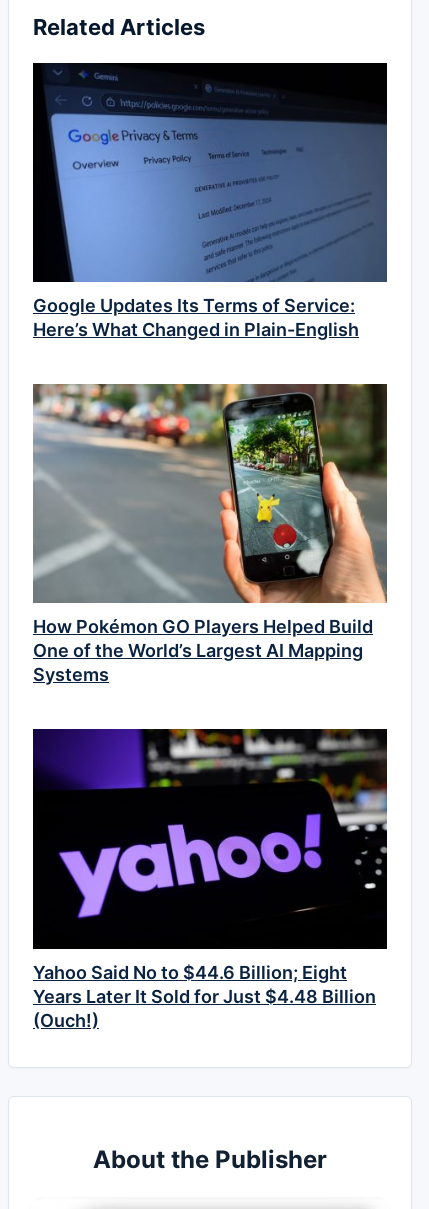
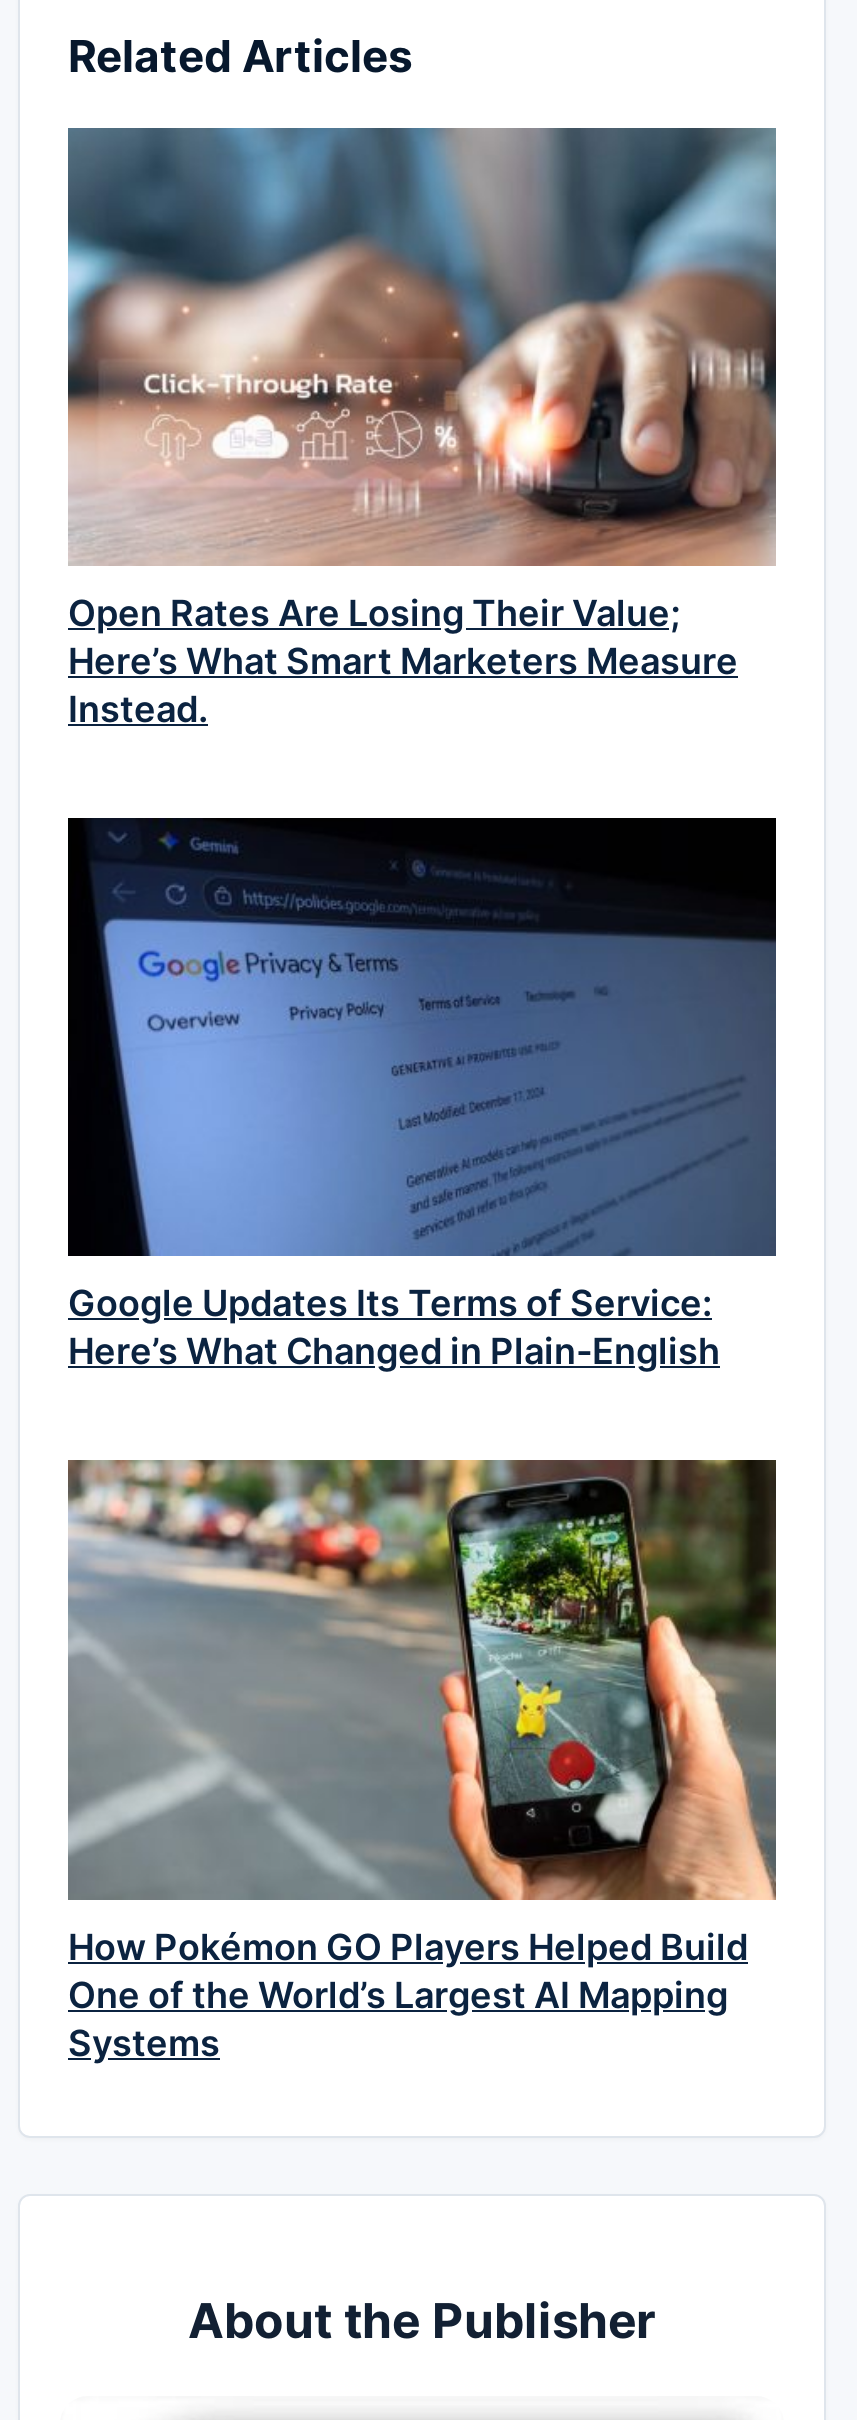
+ [image]
+ Open Rates Are Losing Their Value;
+ Here’s What Smart Marketers Measure
+ Instead.

moved down: [image] | Google Updates Its Terms of Service: | Here’s What Changed in Plain-English | How Pokémon GO Players Helped Build | One of the World’s Largest AI Mapping | Systems

- [image]
- Yahoo Said No to $44.6 Billion; Eight
- Years Later It Sold for Just $4.48 Billion
- (Ouch!)
